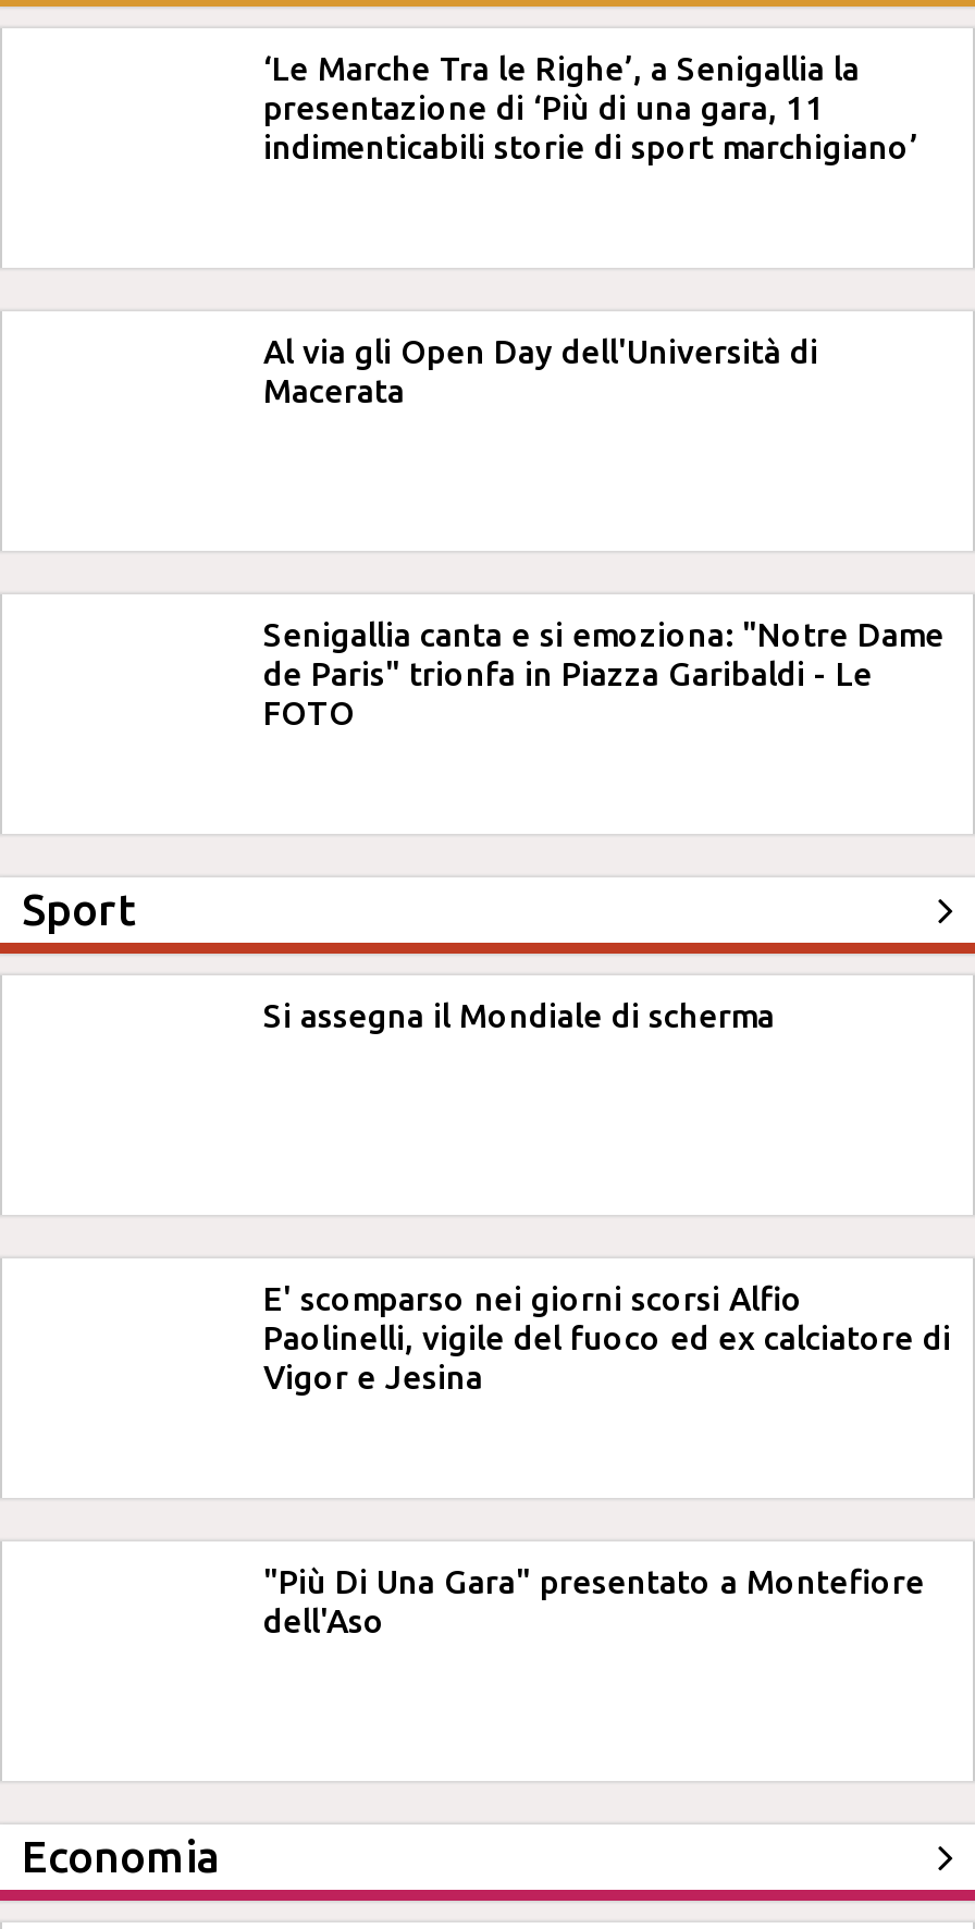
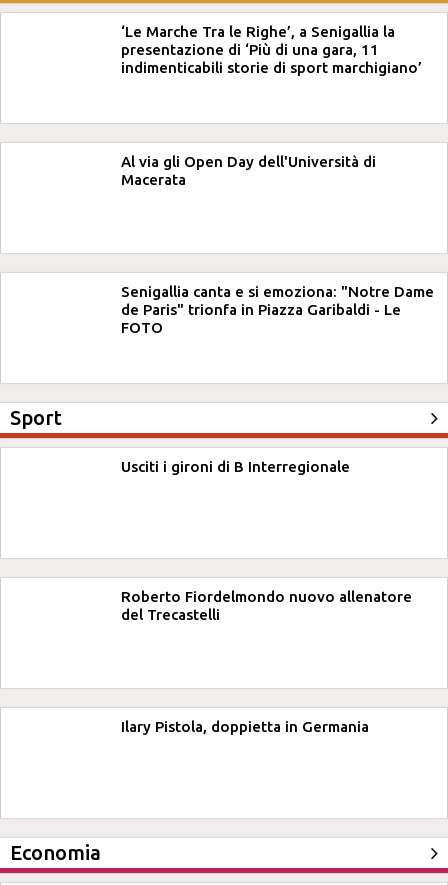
- Si assegna il Mondiale di scherma
+ Usciti i gironi di B Interregionale

- E' scomparso nei giorni scorsi Alfio
- Paolinelli, vigile del fuoco ed ex calciatore di
- Vigor e Jesina
+ Roberto Fiordelmondo nuovo allenatore
+ del Trecastelli

- "Più Di Una Gara" presentato a Montefiore
- dell'Aso
+ Ilary Pistola, doppietta in Germania
